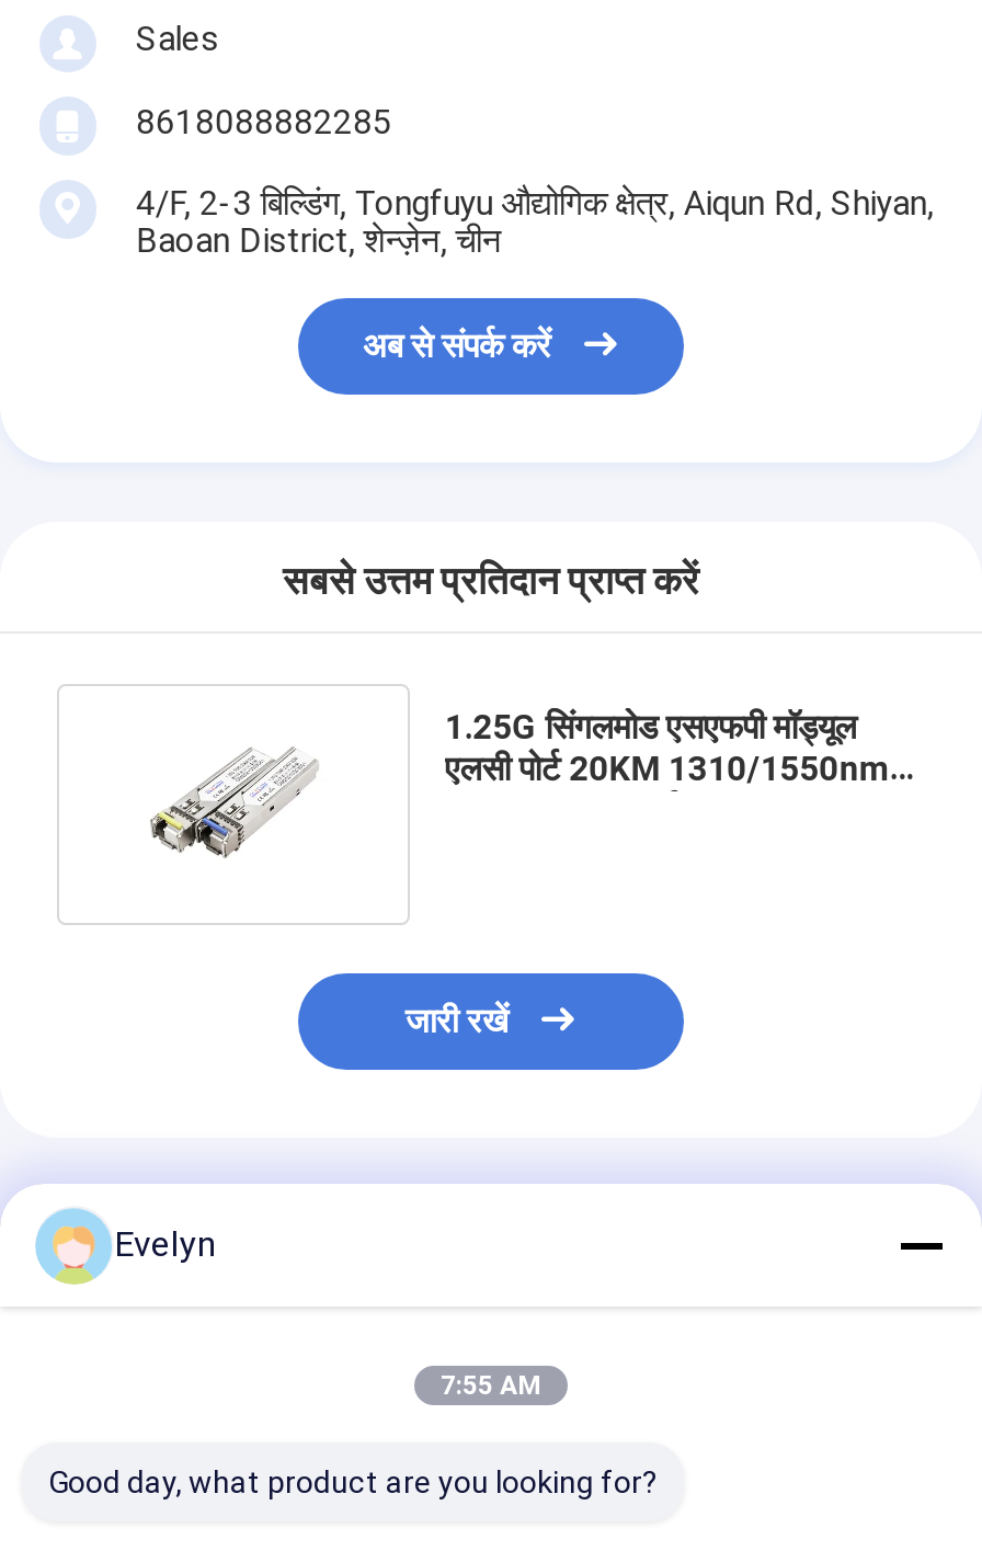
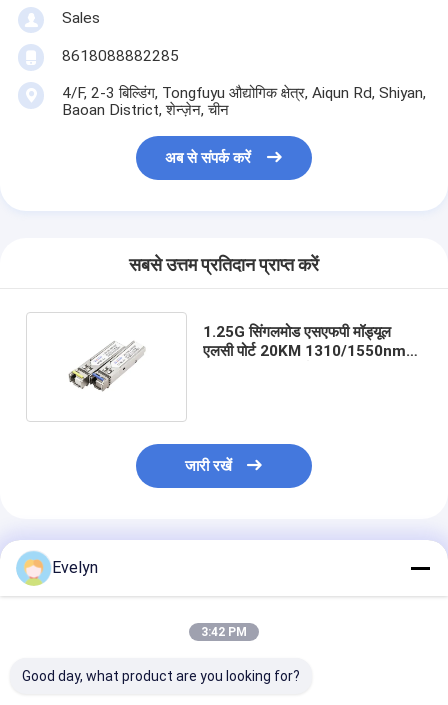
- 7:55 AM
+ 3:42 PM
